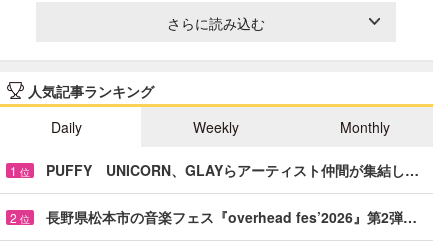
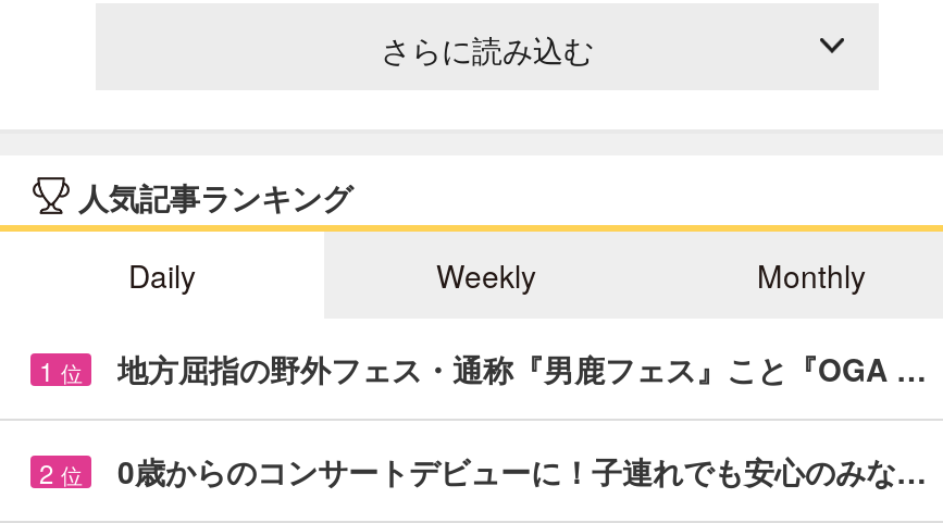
- PUFFY UNICORN、GLAYらアーティスト仲間が集結し…
+ 地方屈指の野外フェス・通称『男鹿フェス』こと『OGA …

- 長野県松本市の音楽フェス『overhead fes’2026』第2弾…
+ 0歳からのコンサートデビューに！子連れでも安心のみな…
